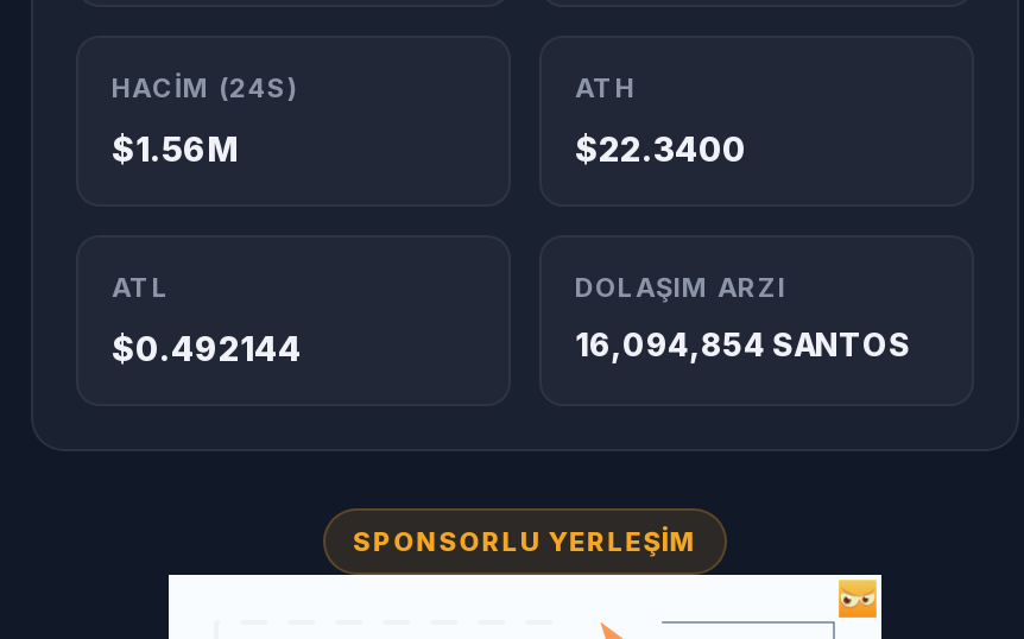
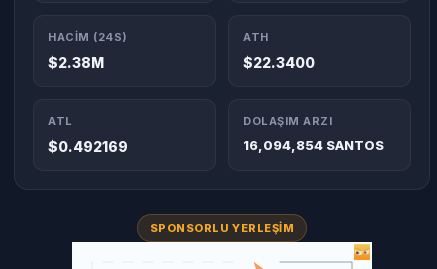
- $1.56M
+ $2.38M

- $0.492144
+ $0.492169
